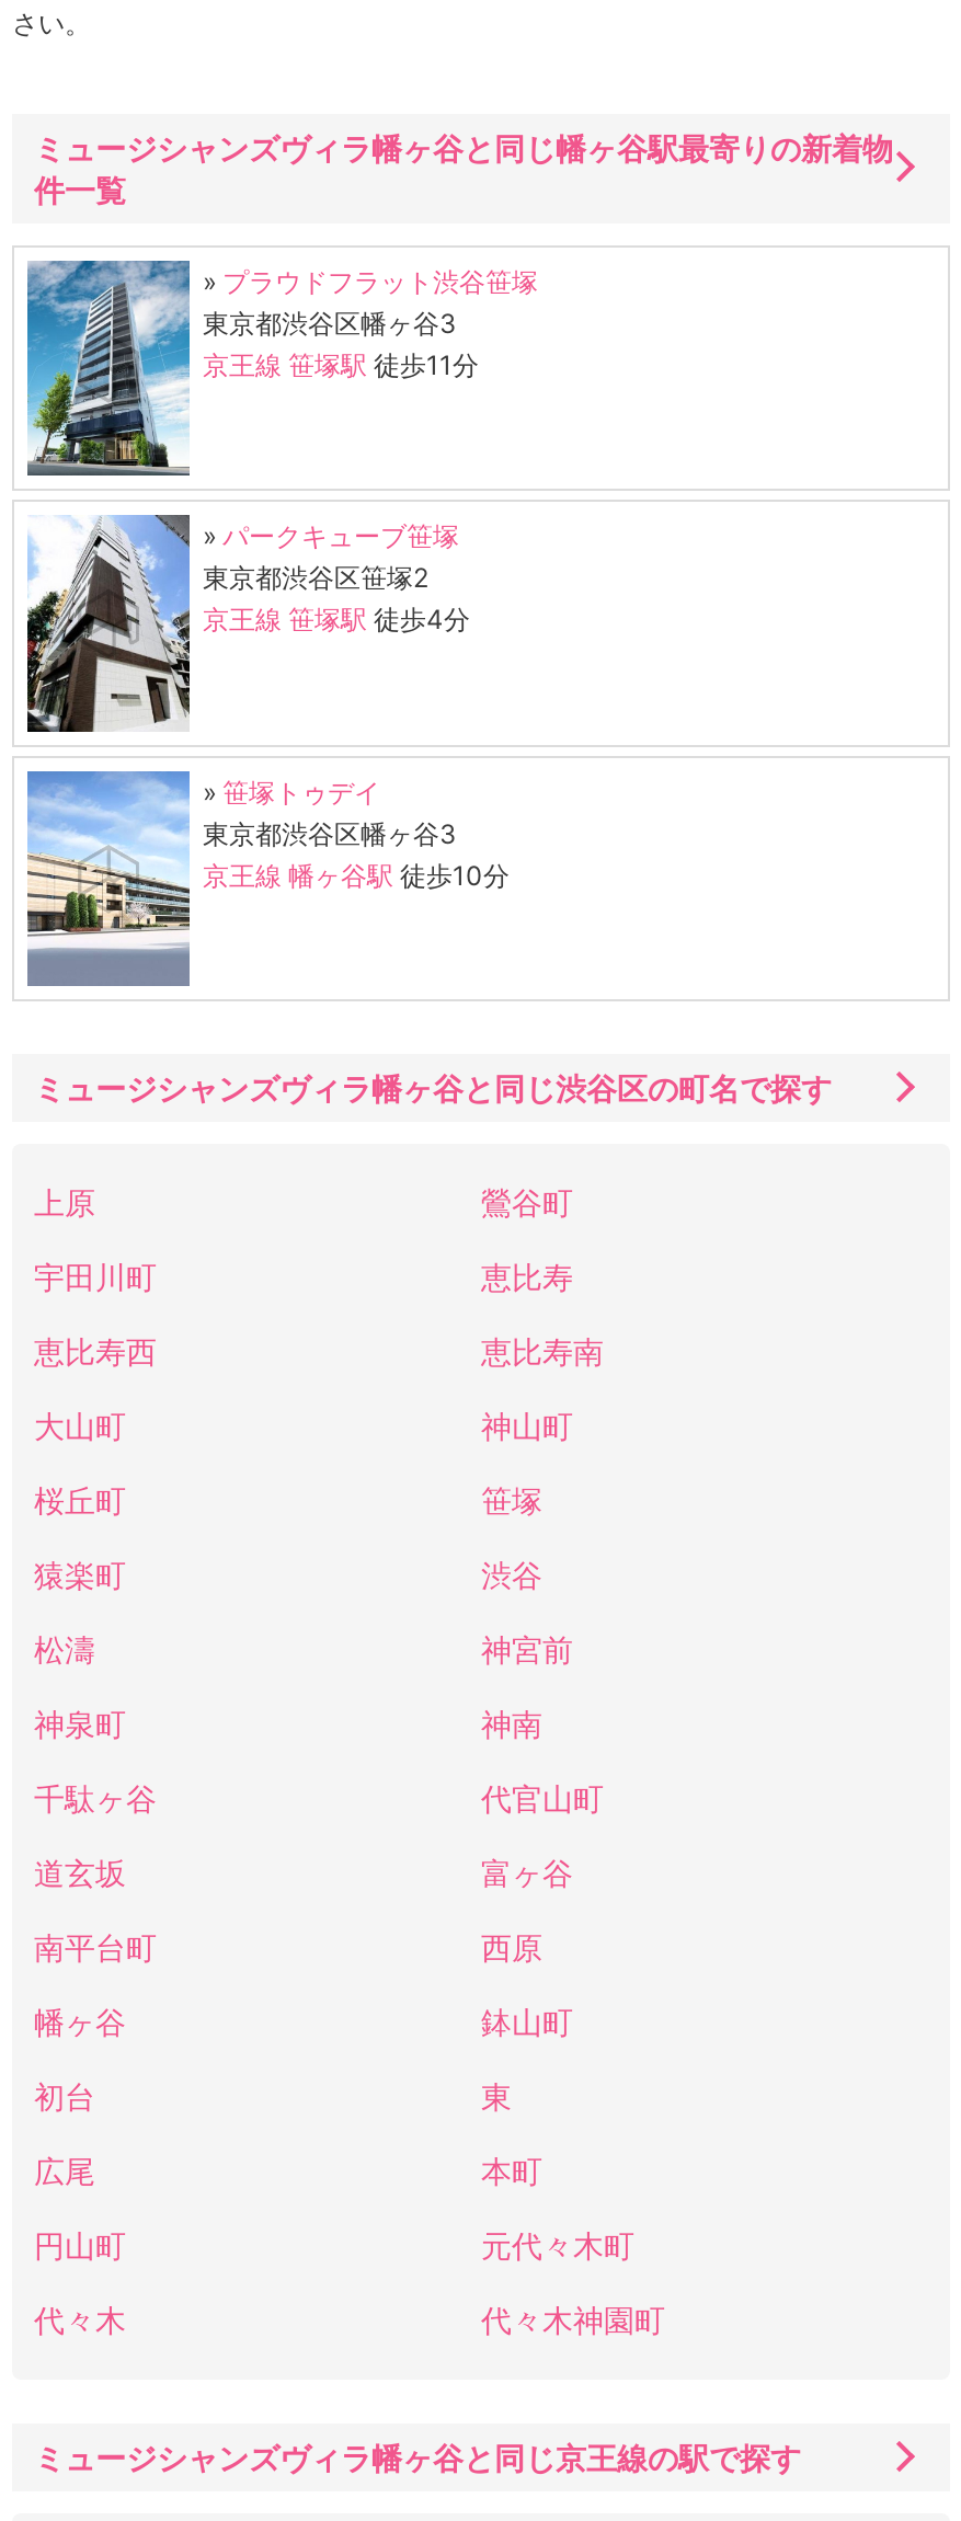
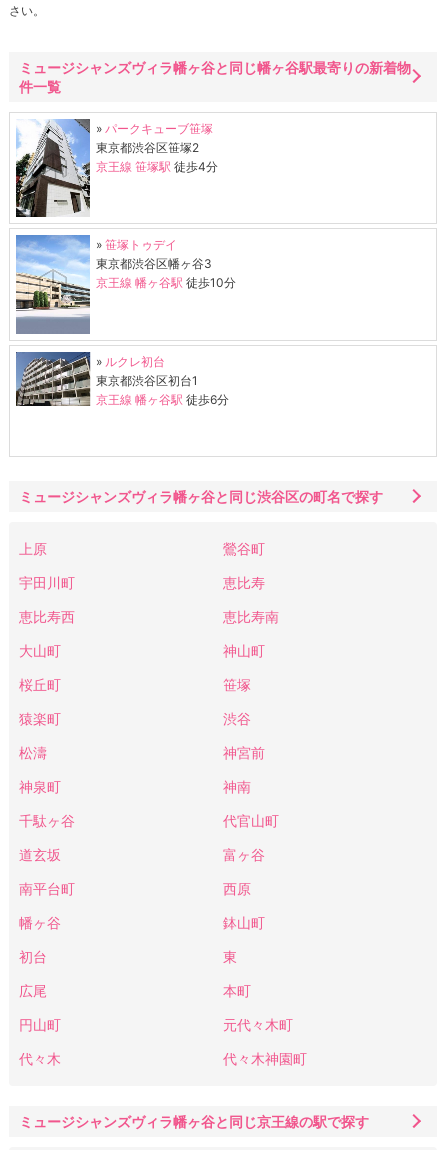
- [image]
- »プラウドフラット渋谷笹塚
- 東京都渋谷区幡ヶ谷3
- 京王線 笹塚駅徒歩11分

moved up: [image] | »パークキューブ笹塚 | 東京都渋谷区笹塚2 | 京王線 笹塚駅徒歩4分 | »笹塚トゥデイ | 東京都渋谷区幡ヶ谷3 | 京王線 幡ヶ谷駅徒歩10分

+ [image]
+ »ルクレ初台
+ 東京都渋谷区初台1
+ 京王線 幡ヶ谷駅徒歩6分
